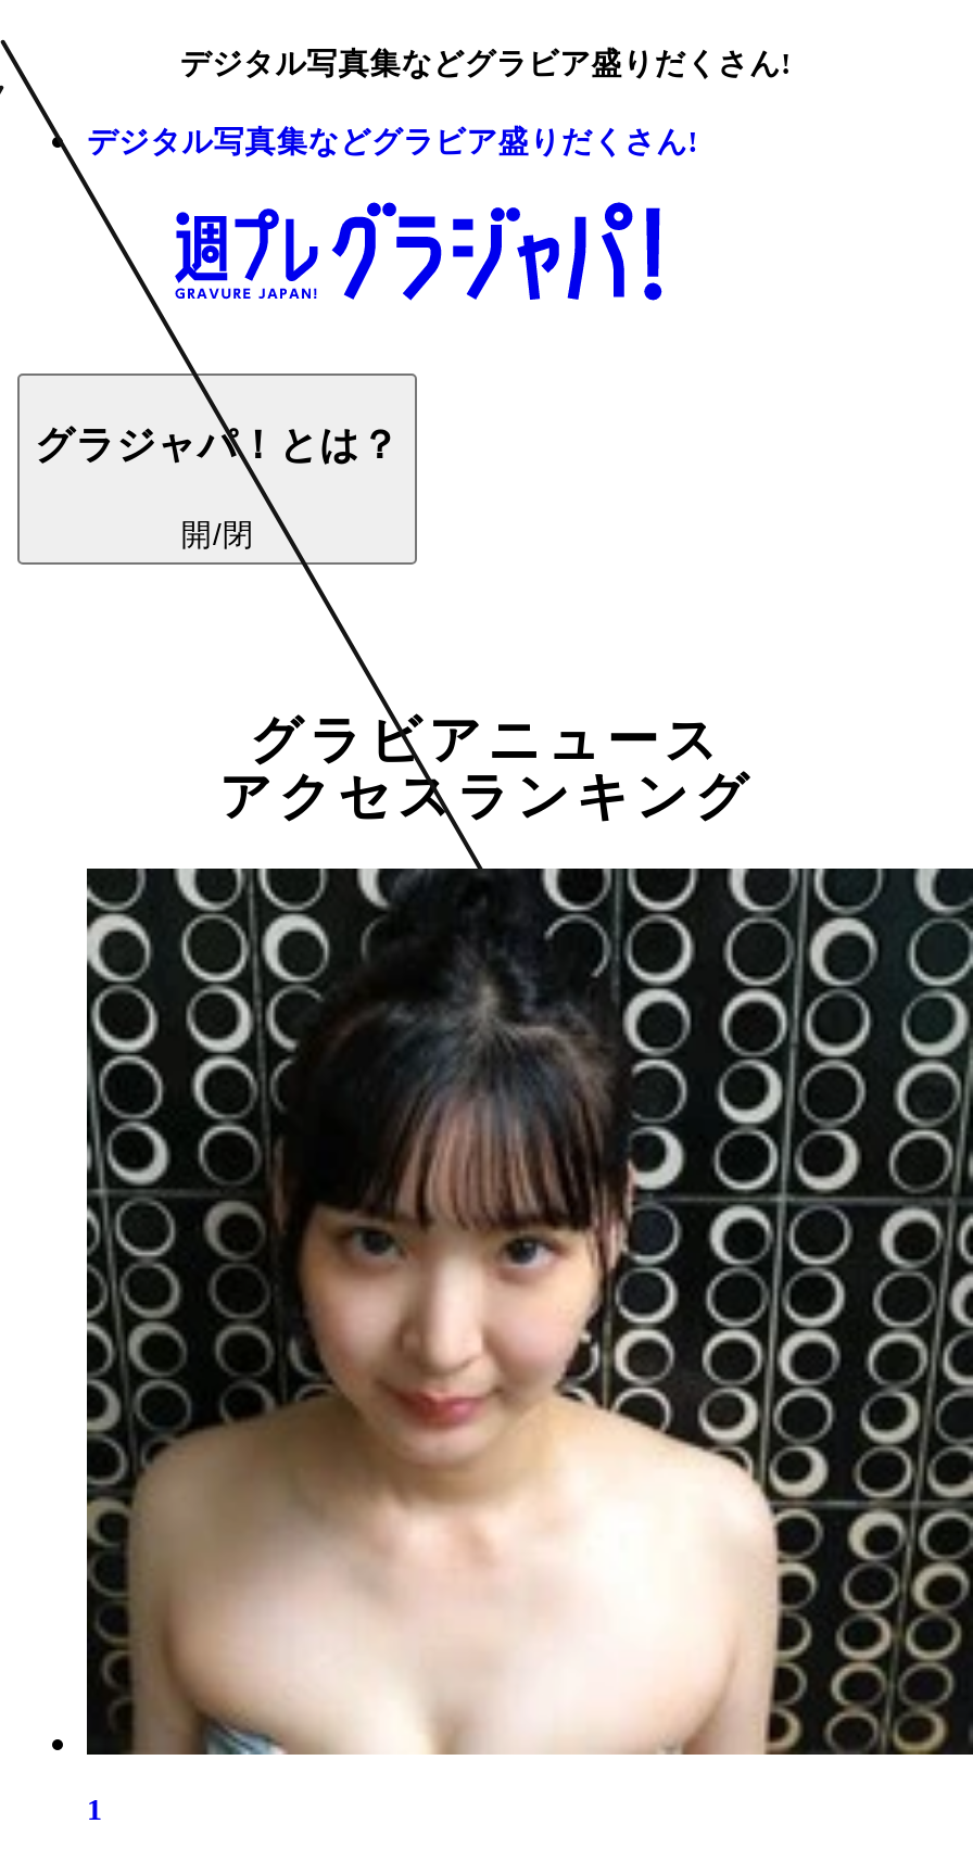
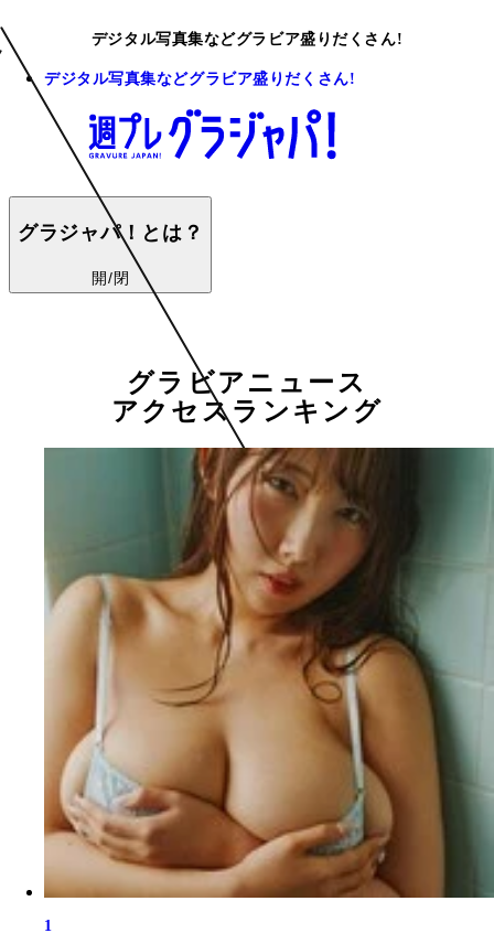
- [image]
+ [image]
